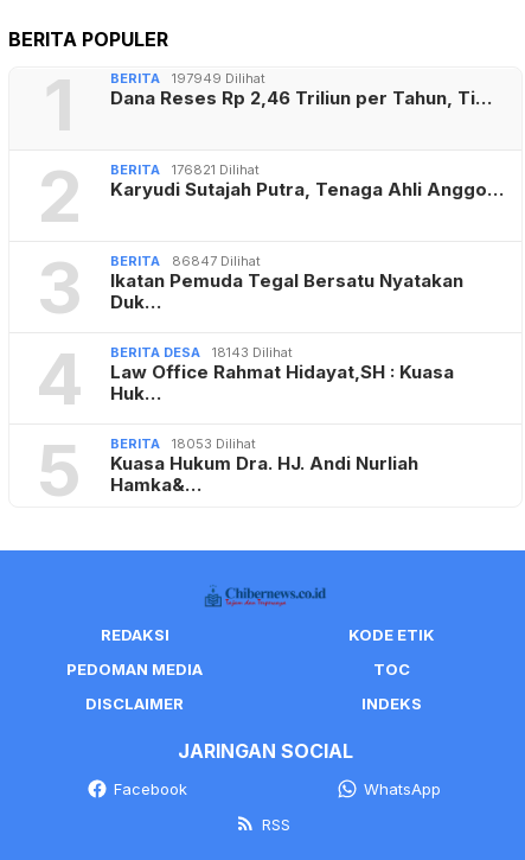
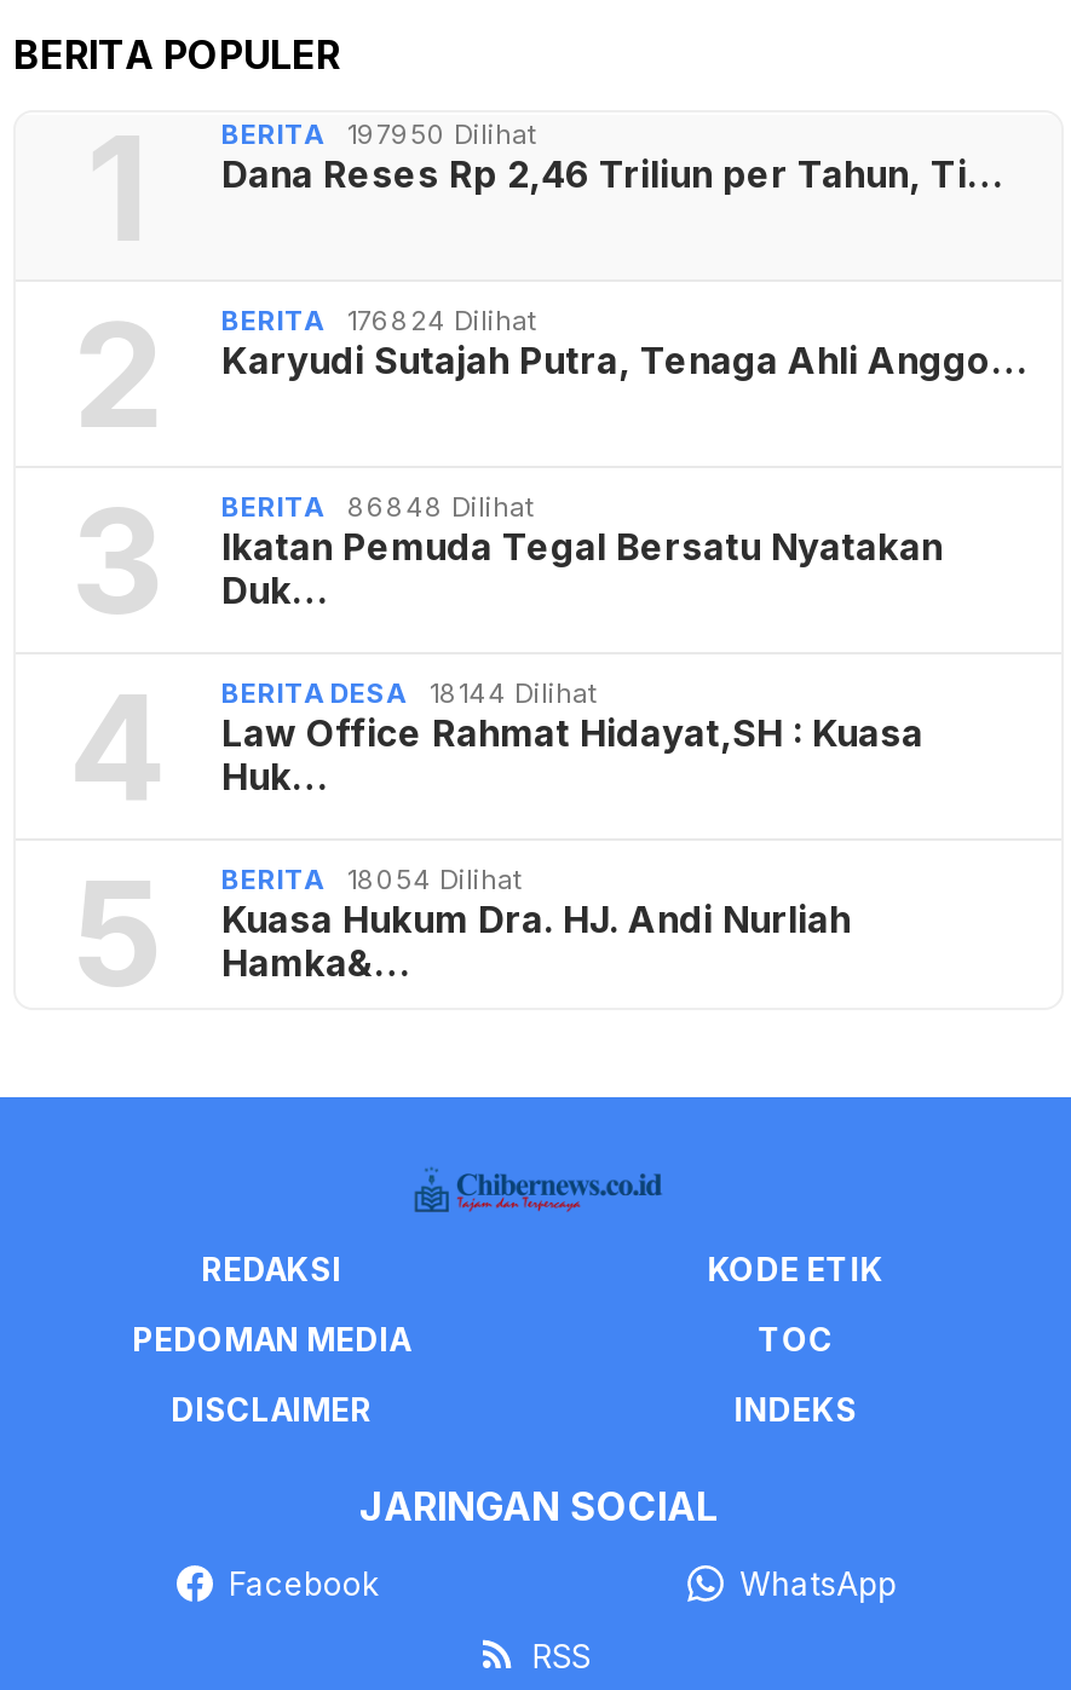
- BERITA 197949 Dilihat
+ BERITA 197950 Dilihat

- BERITA 176821 Dilihat
+ BERITA 176824 Dilihat

- 86847 Dilihat
+ 86848 Dilihat

- 18143 Dilihat
+ 18144 Dilihat

- BERITA 18053 Dilihat
+ BERITA 18054 Dilihat
